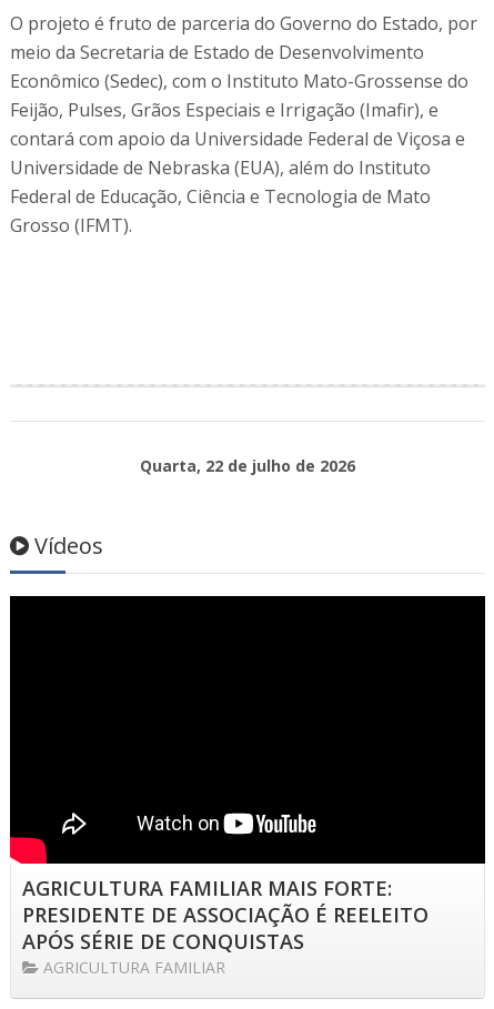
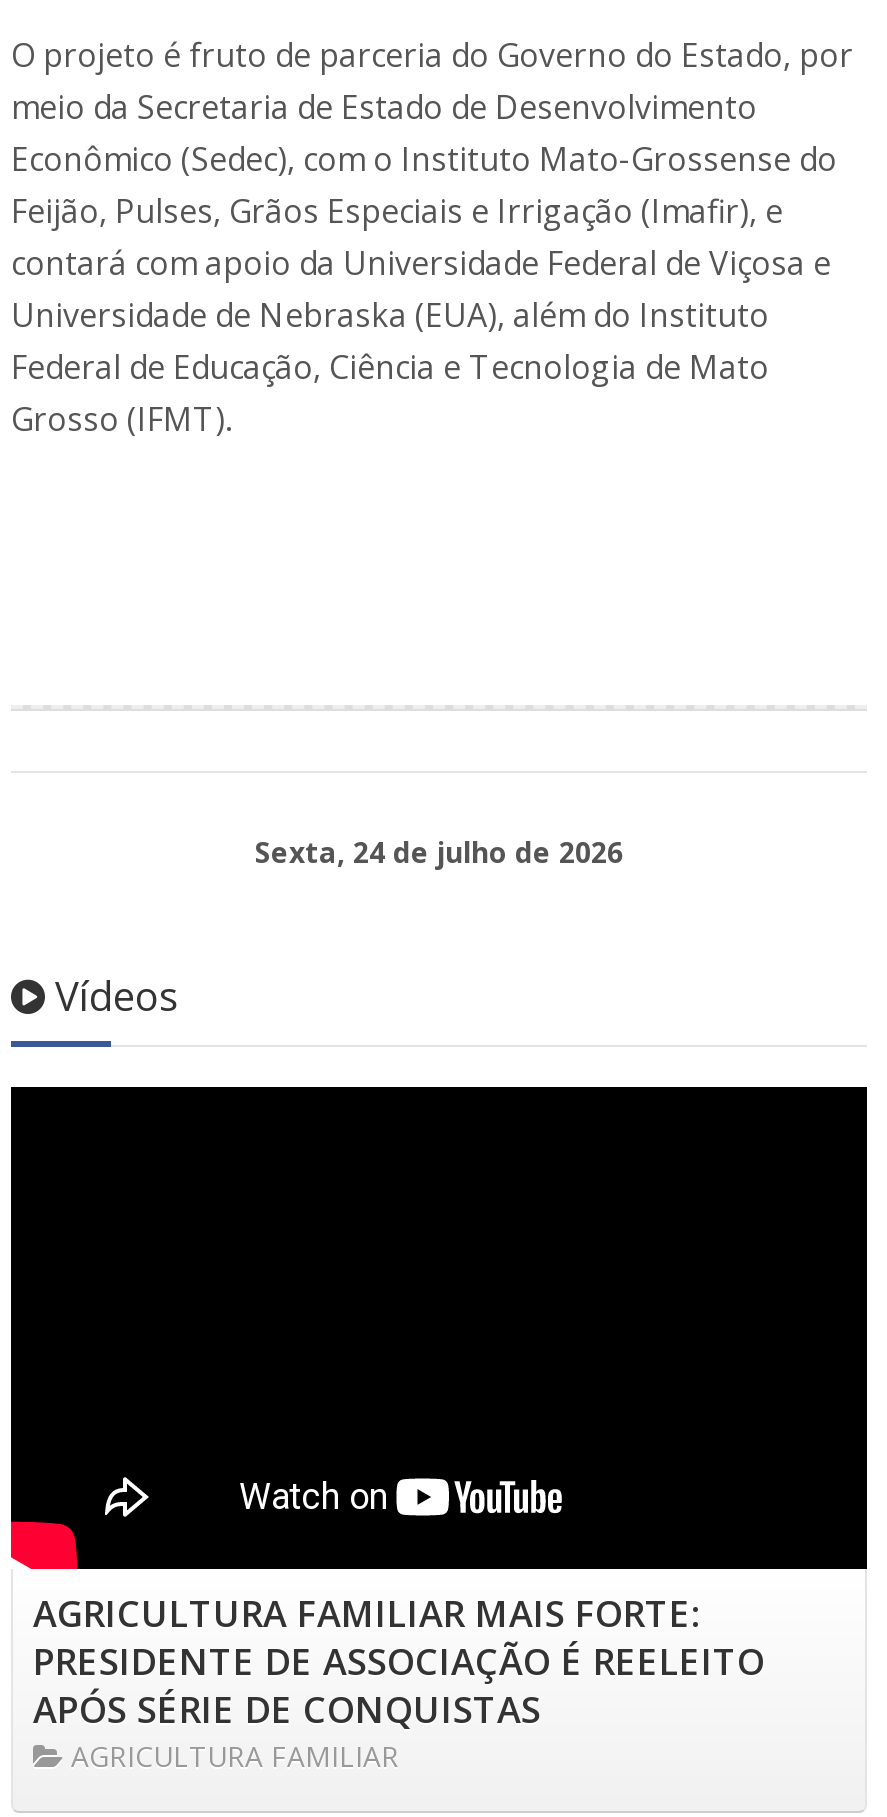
- Quarta, 22 de julho de 2026
+ Sexta, 24 de julho de 2026
